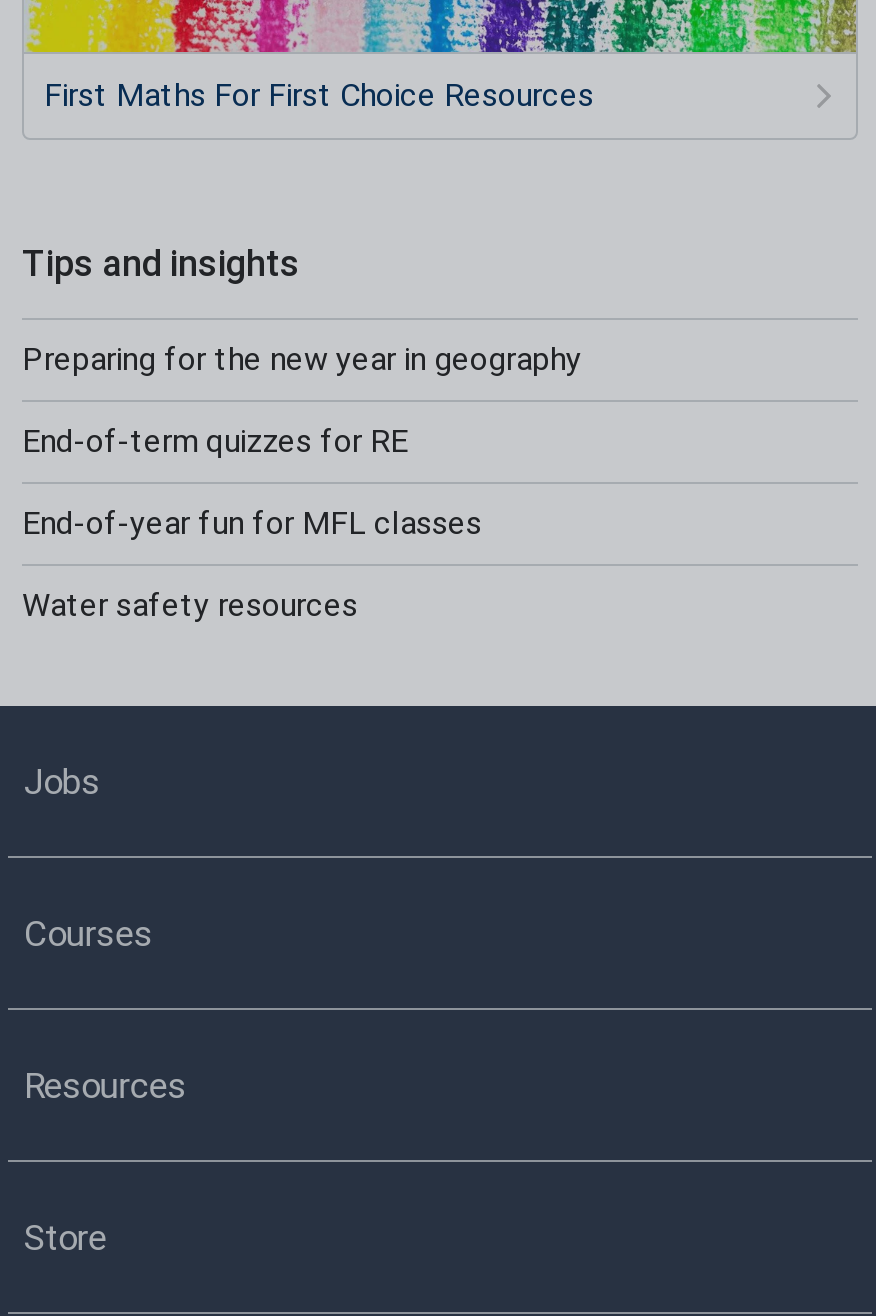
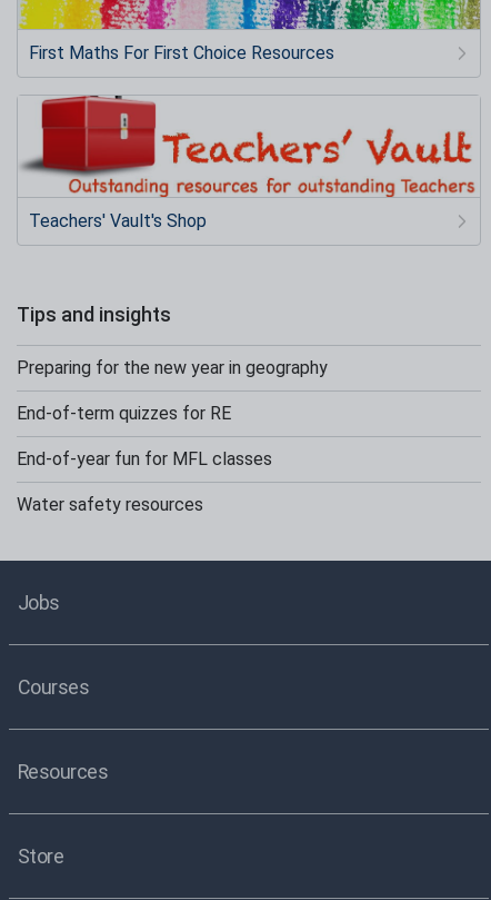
+ [image]
+ Teachers' Vault's Shop
